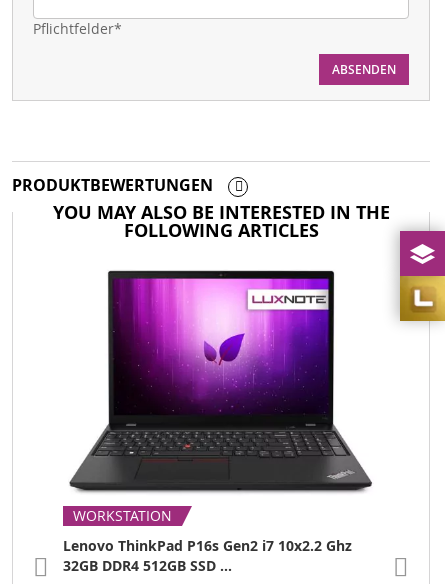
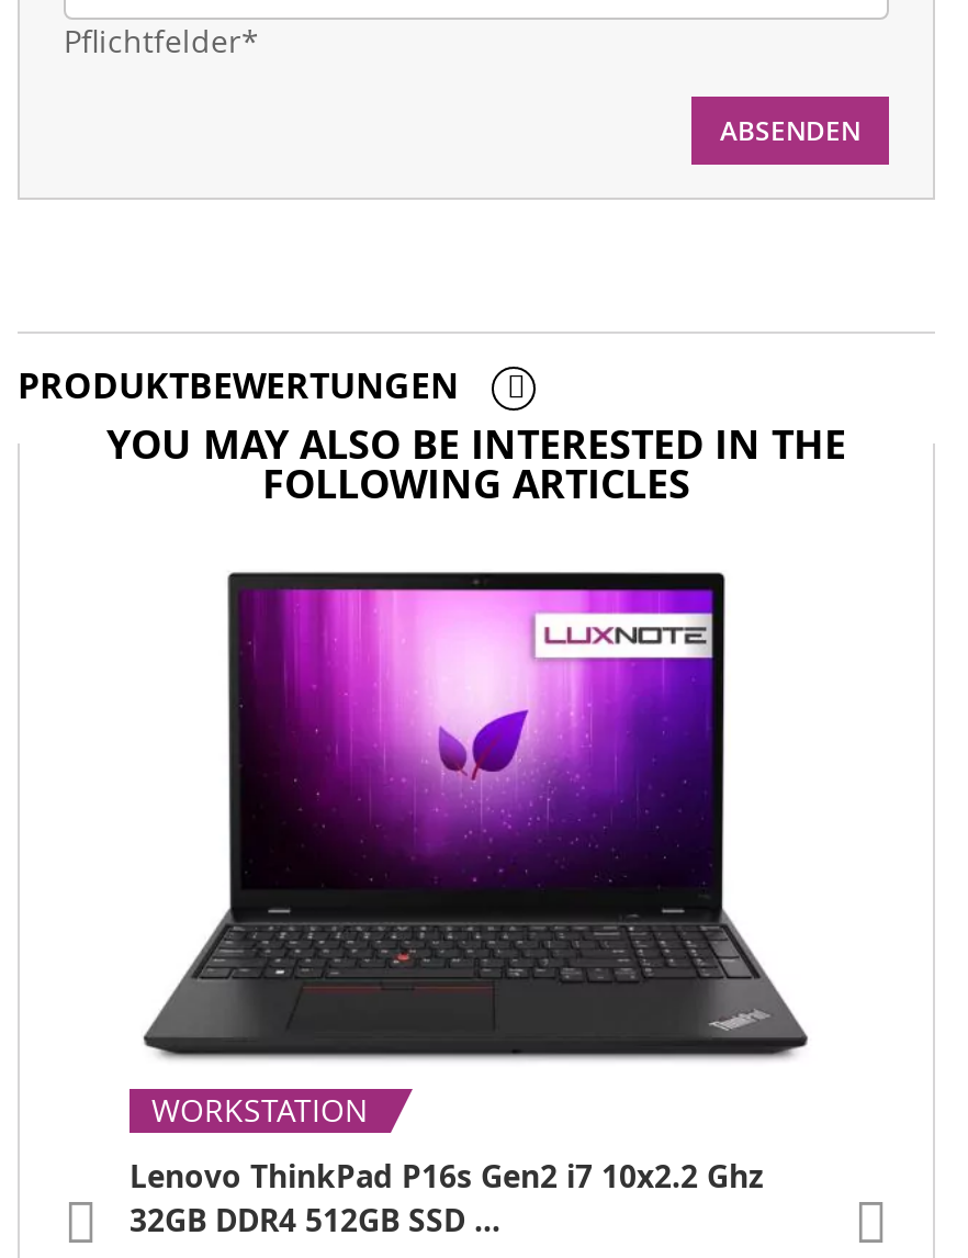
- [image]
